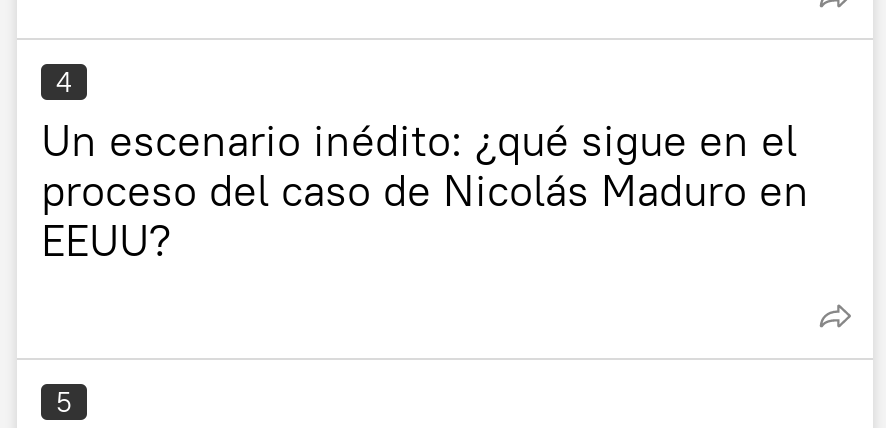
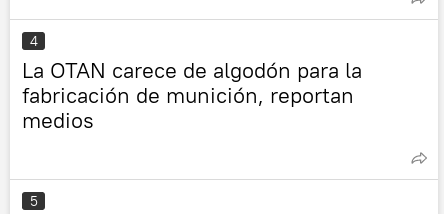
- Un escenario inédito: ¿qué sigue en el
- proceso del caso de Nicolás Maduro en
- EEUU?
+ La OTAN carece de algodón para la
+ fabricación de munición, reportan
+ medios
